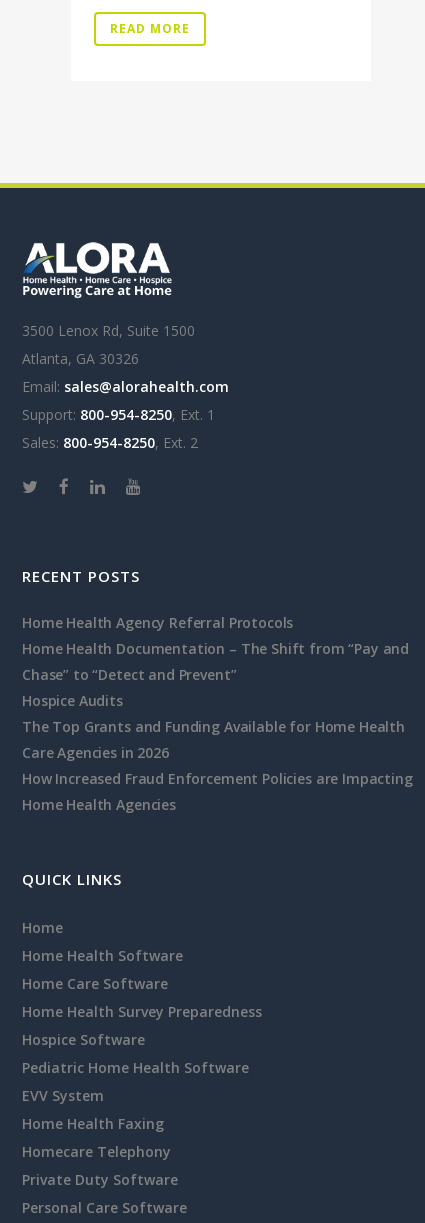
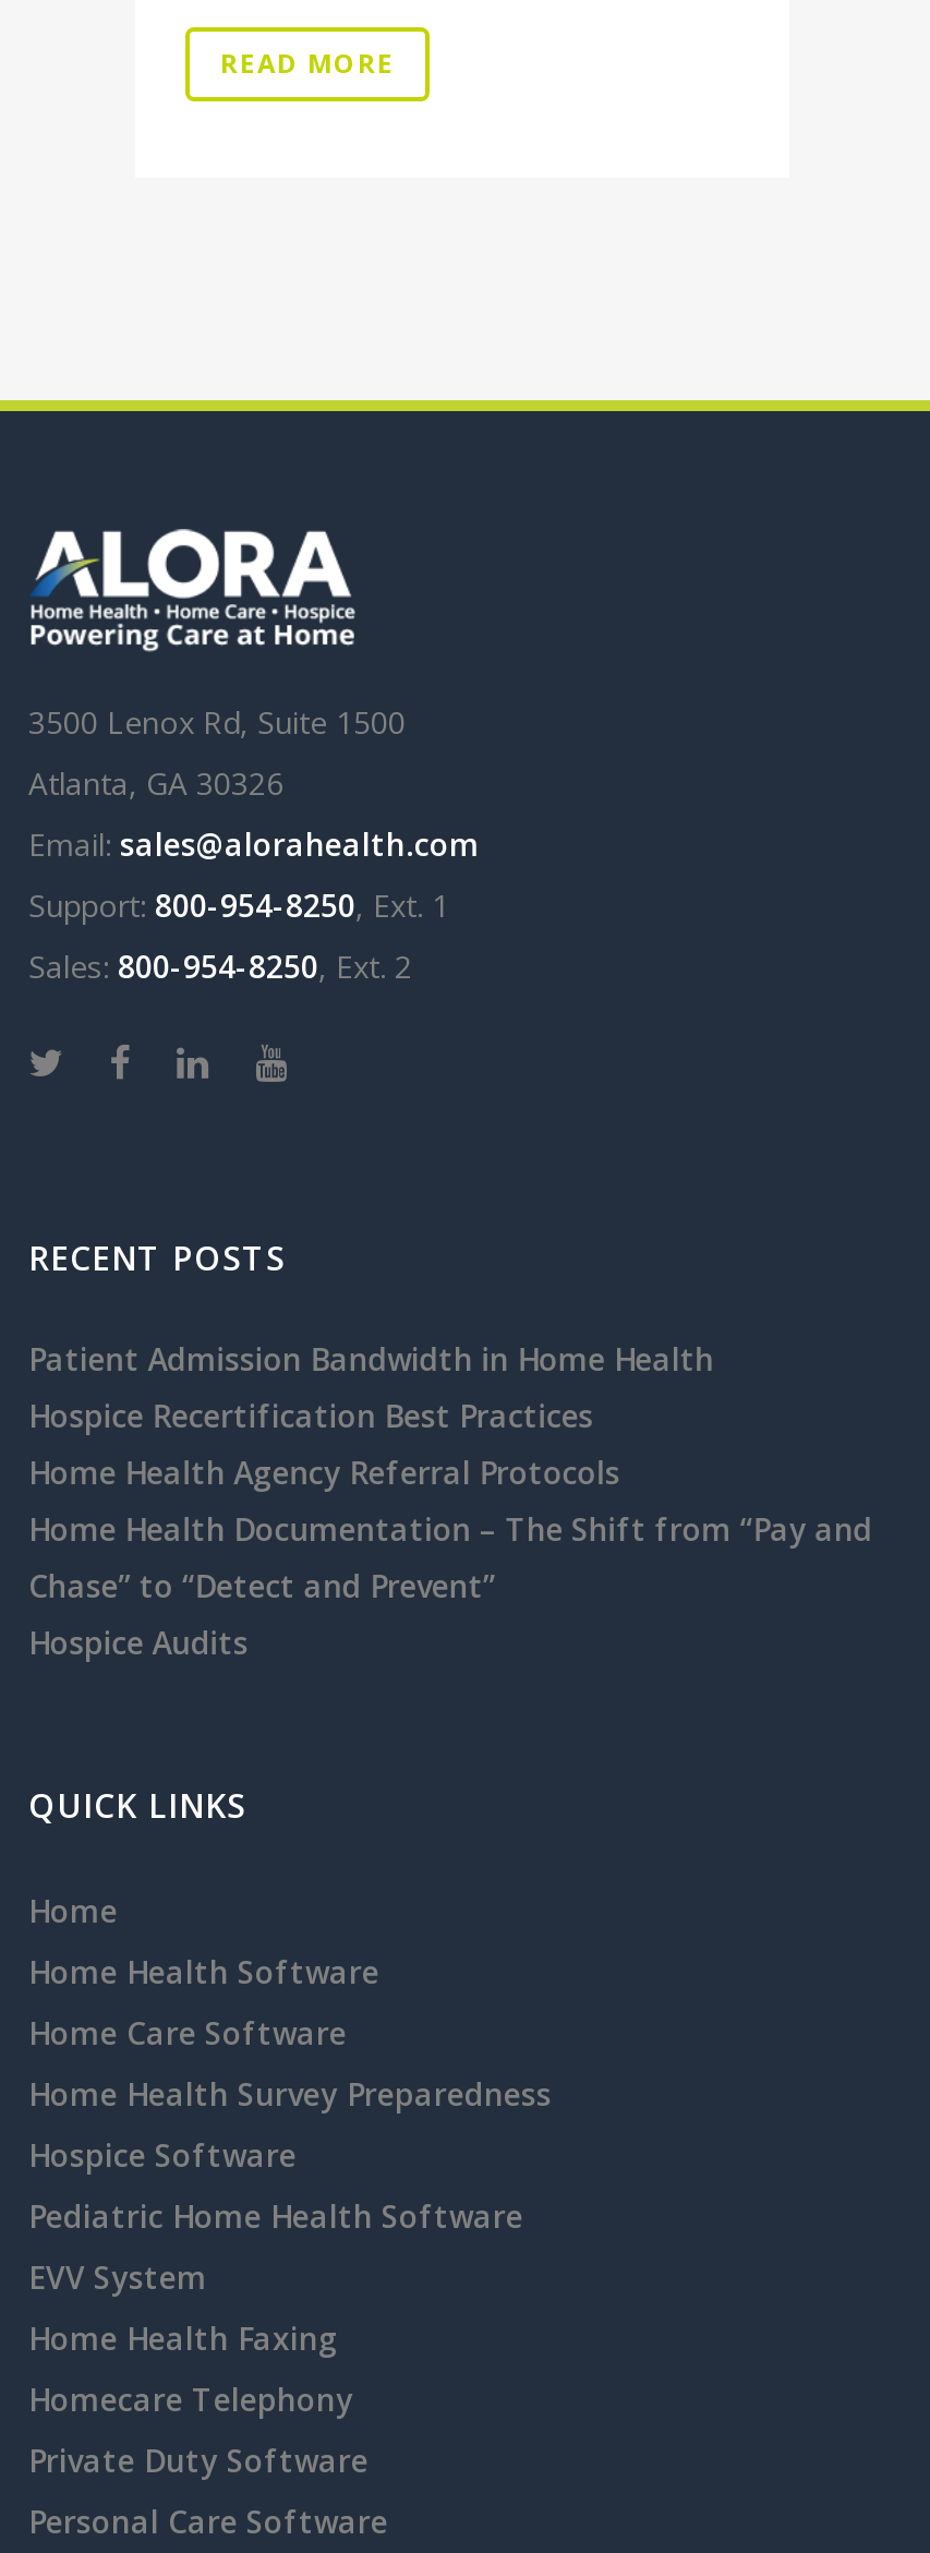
+ Patient Admission Bandwidth in Home Health
+ Hospice Recertification Best Practices

moved down: Home Health Agency Referral Protocols | Home Health Documentation – The Shift from “Pay and | Chase” to “Detect and Prevent” | Hospice Audits

- The Top Grants and Funding Available for Home Health
- Care Agencies in 2026
- How Increased Fraud Enforcement Policies are Impacting
- Home Health Agencies
